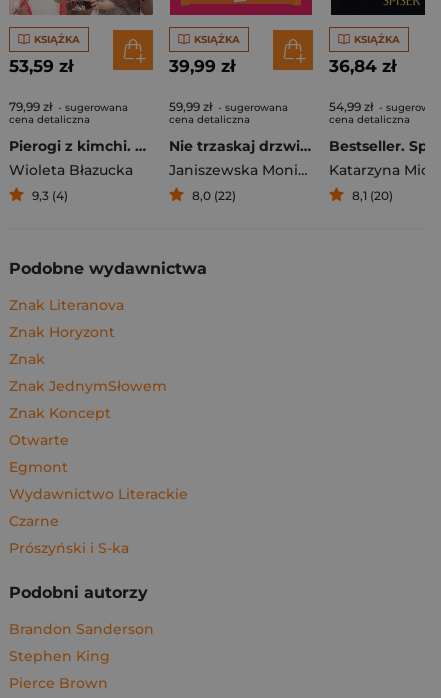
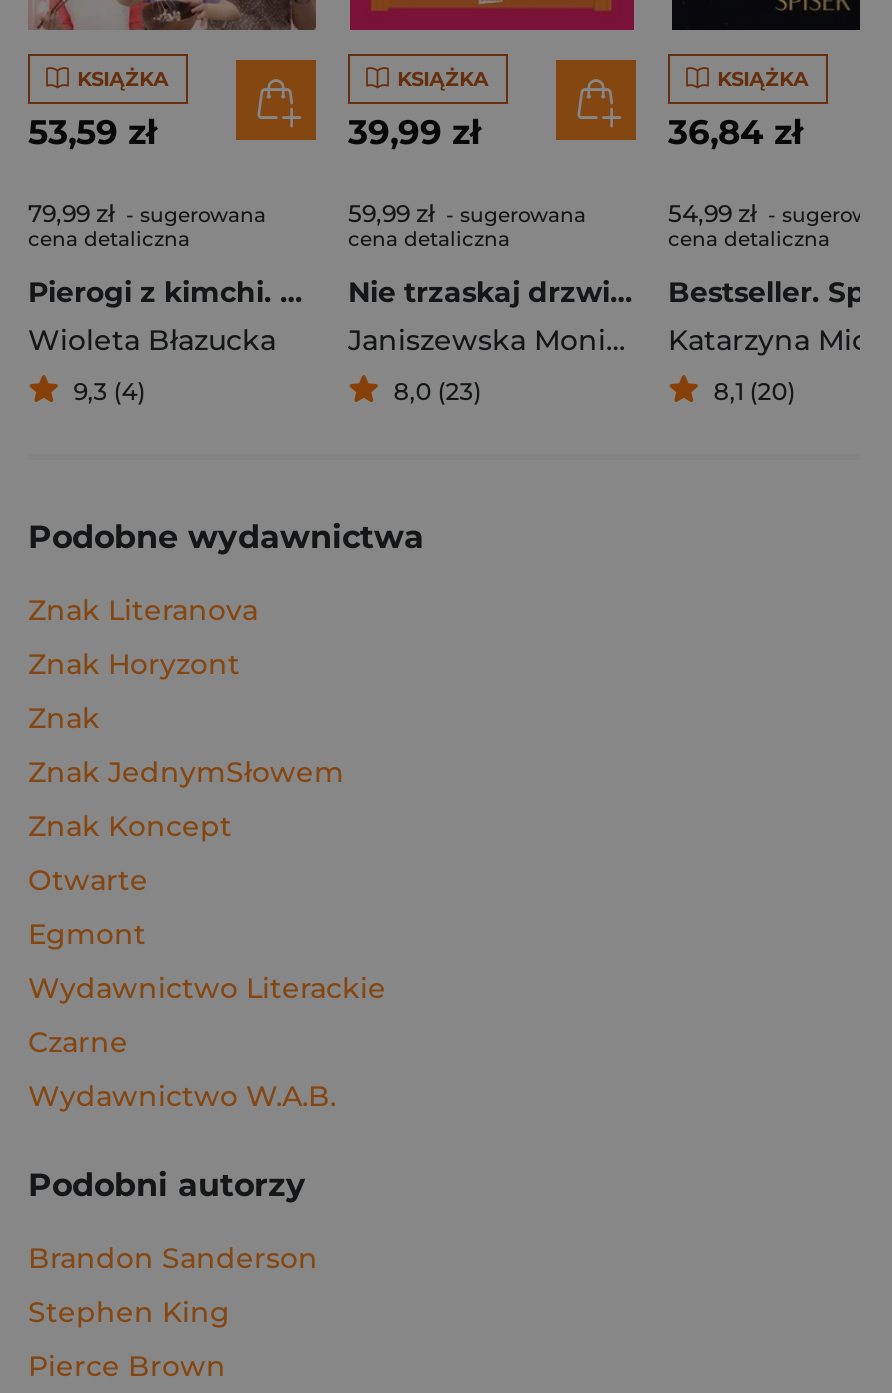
- 8,0 (22)
+ 8,0 (23)

- Prószyński i S-ka
+ Wydawnictwo W.A.B.
